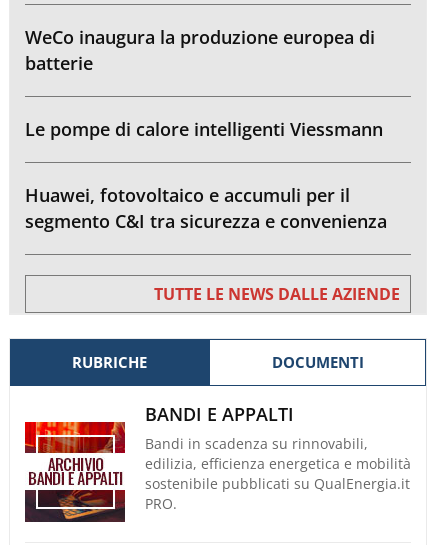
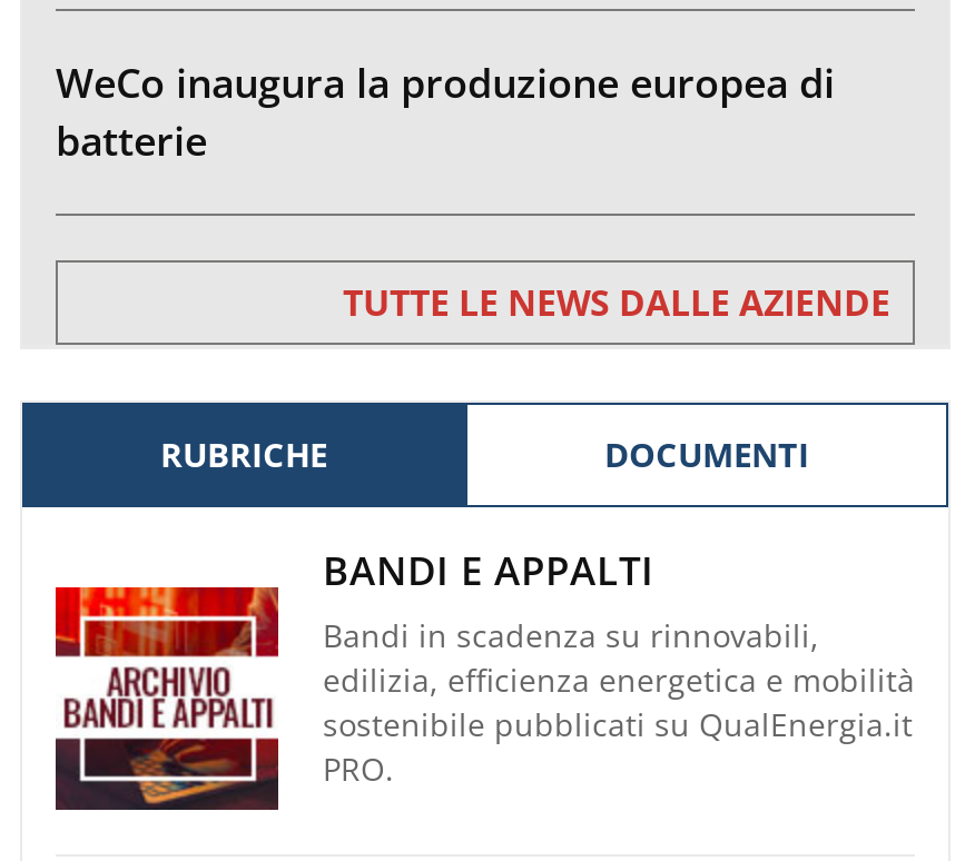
- Le pompe di calore intelligenti Viessmann
- Huawei, fotovoltaico e accumuli per il
- segmento C&I tra sicurezza e convenienza
